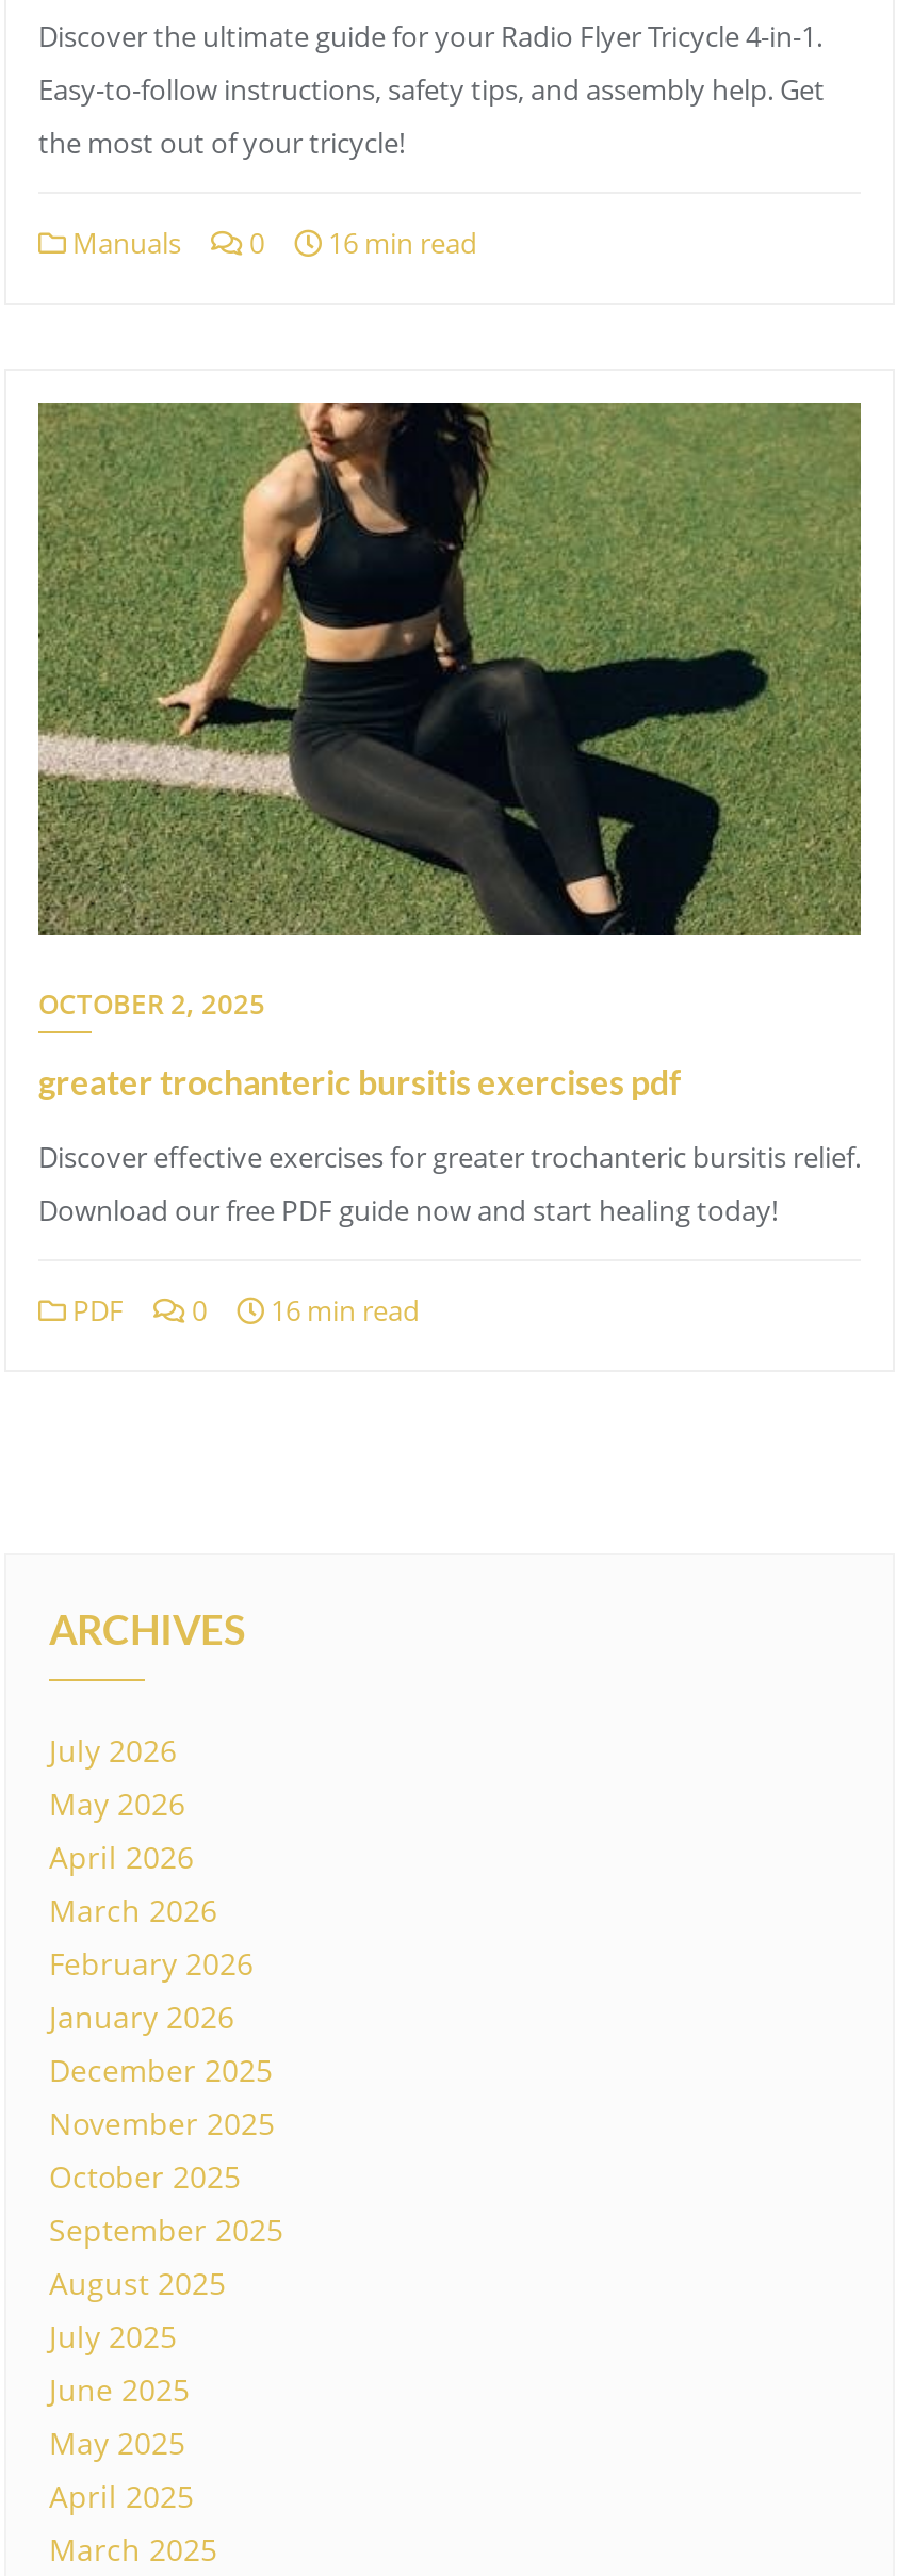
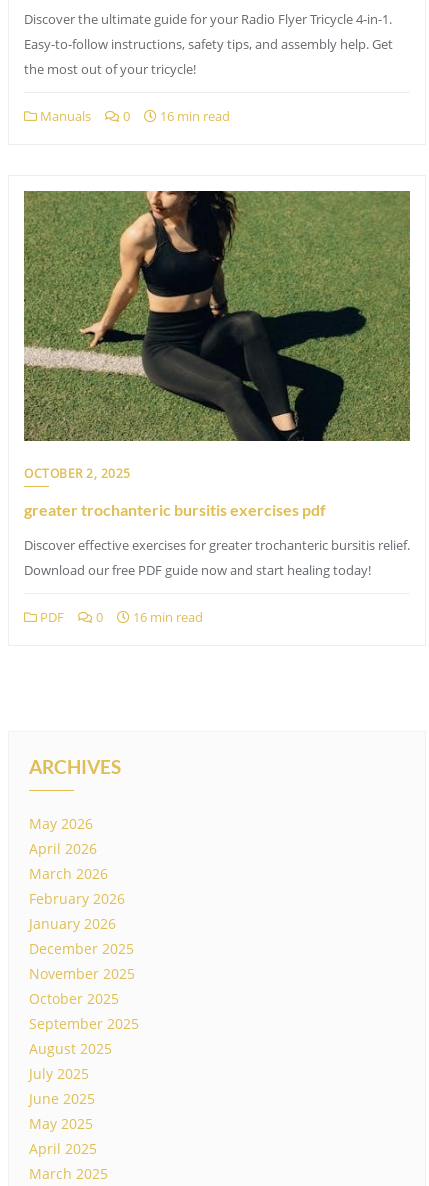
- July 2026
